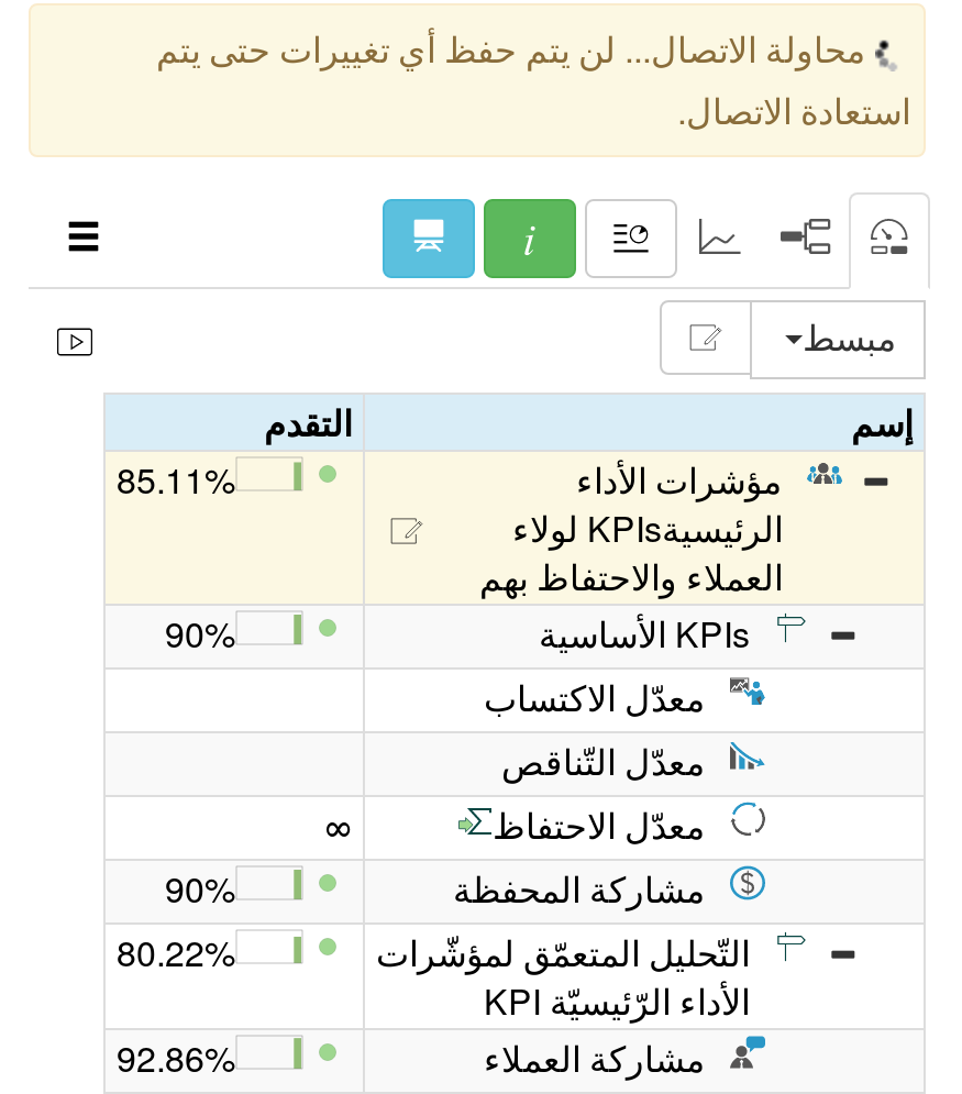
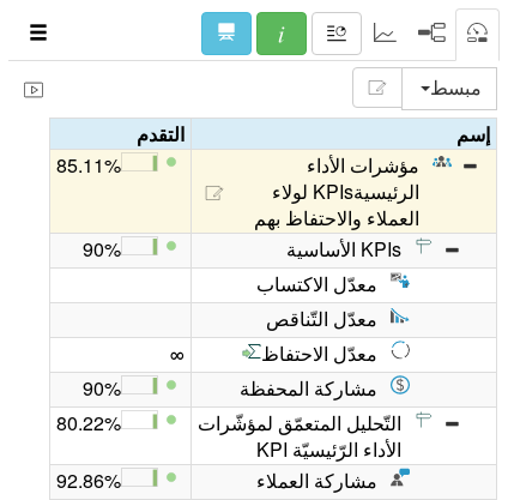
- محاولة الاتصال... لن يتم حفظ أي تغييرات حتى يتم
- استعادة الاتصال.
